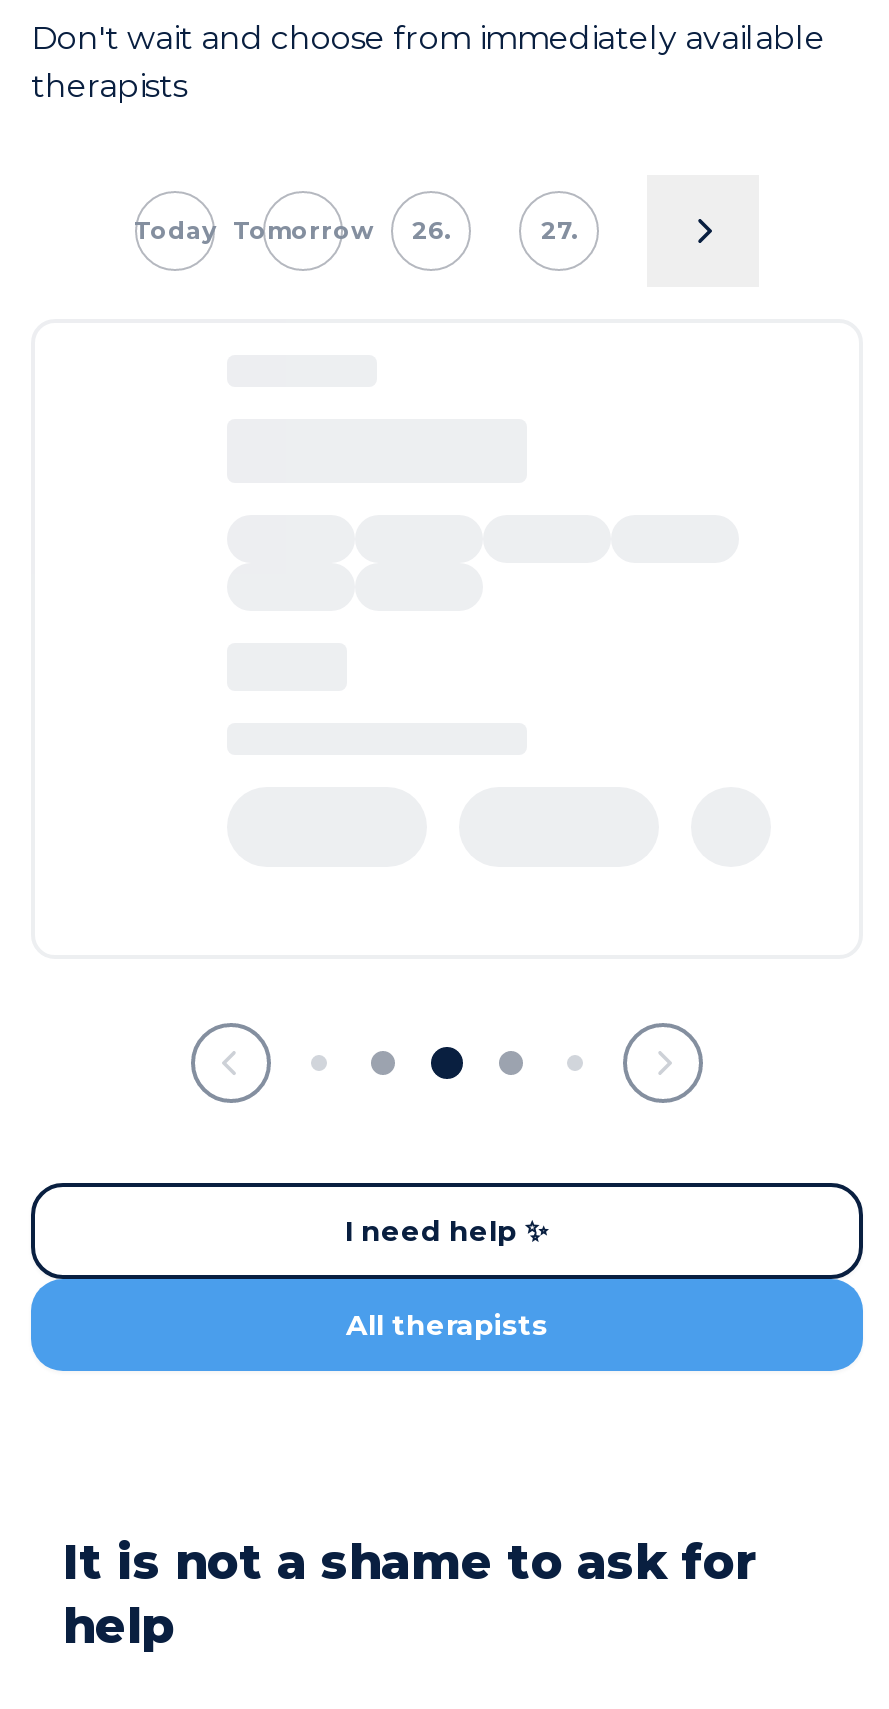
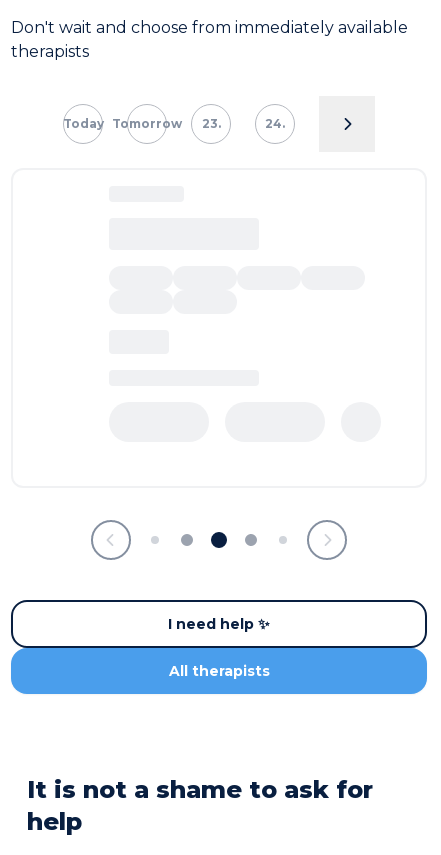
- Today Tomorrow 26.
+ Today Tomorrow 23.

- 27.
+ 24.
